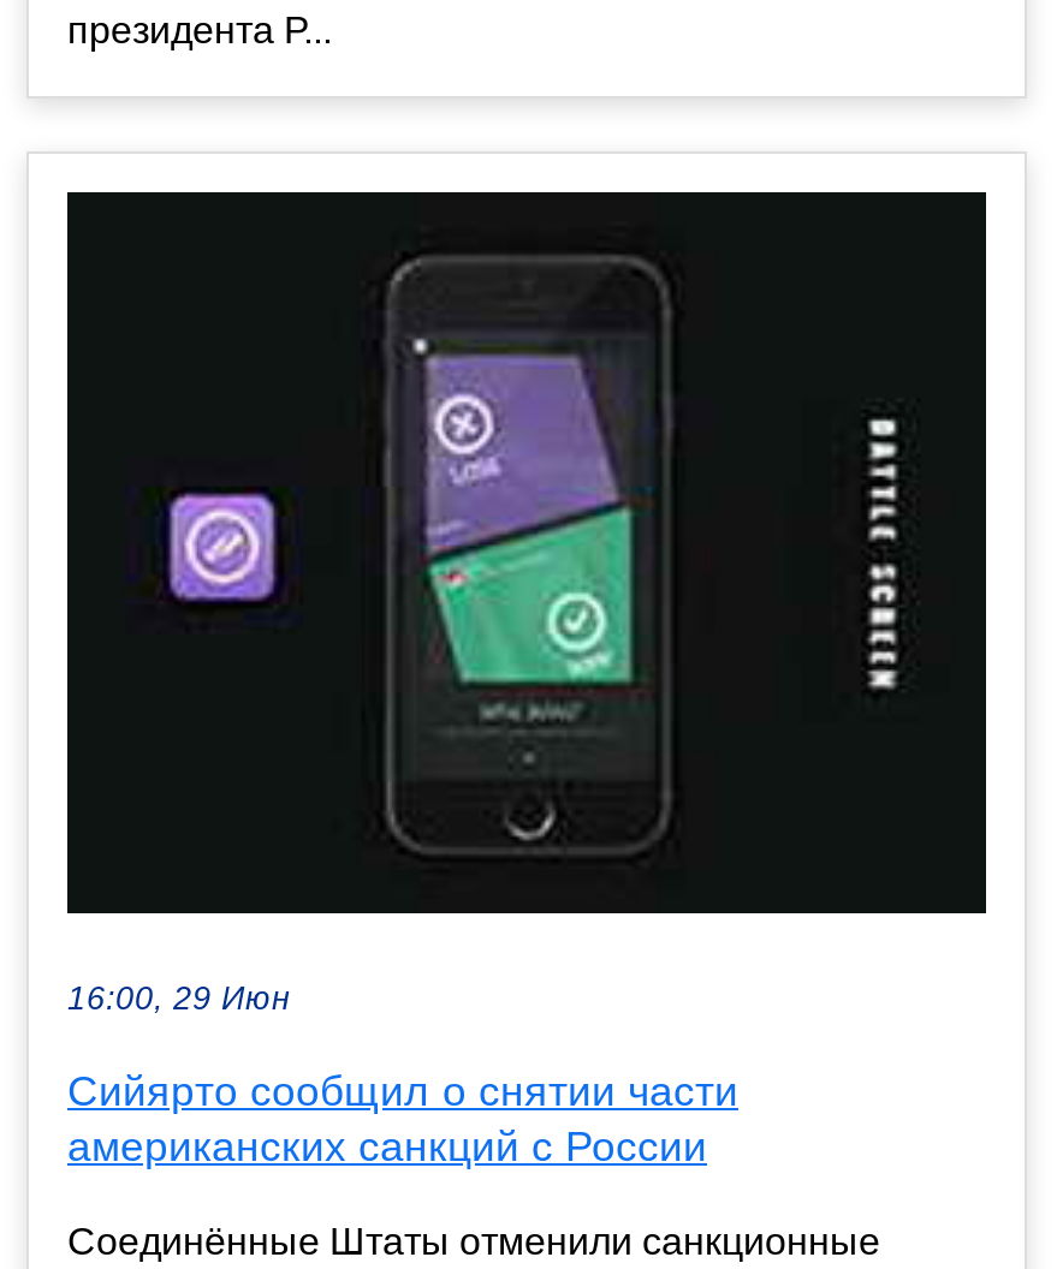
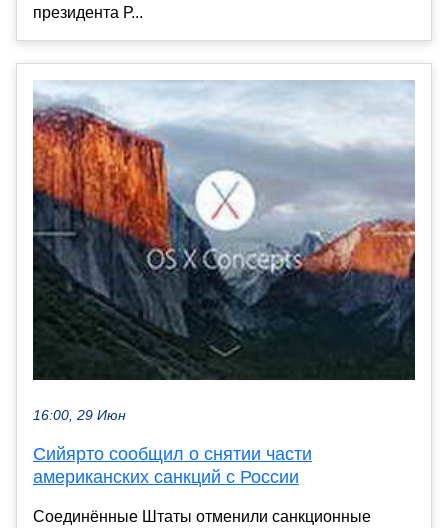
- [image]
+ [image]
